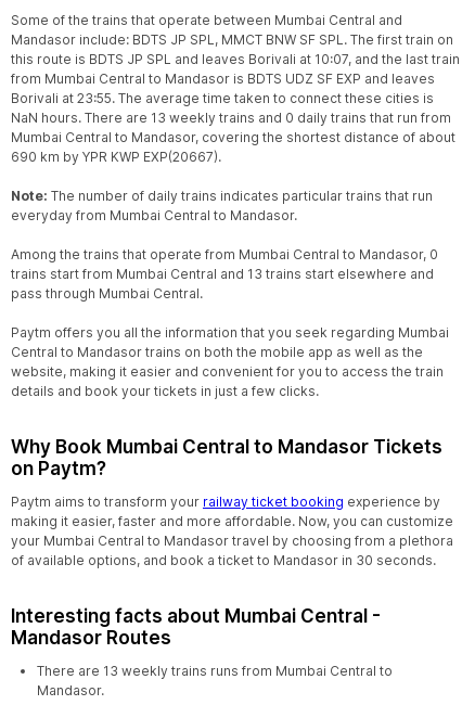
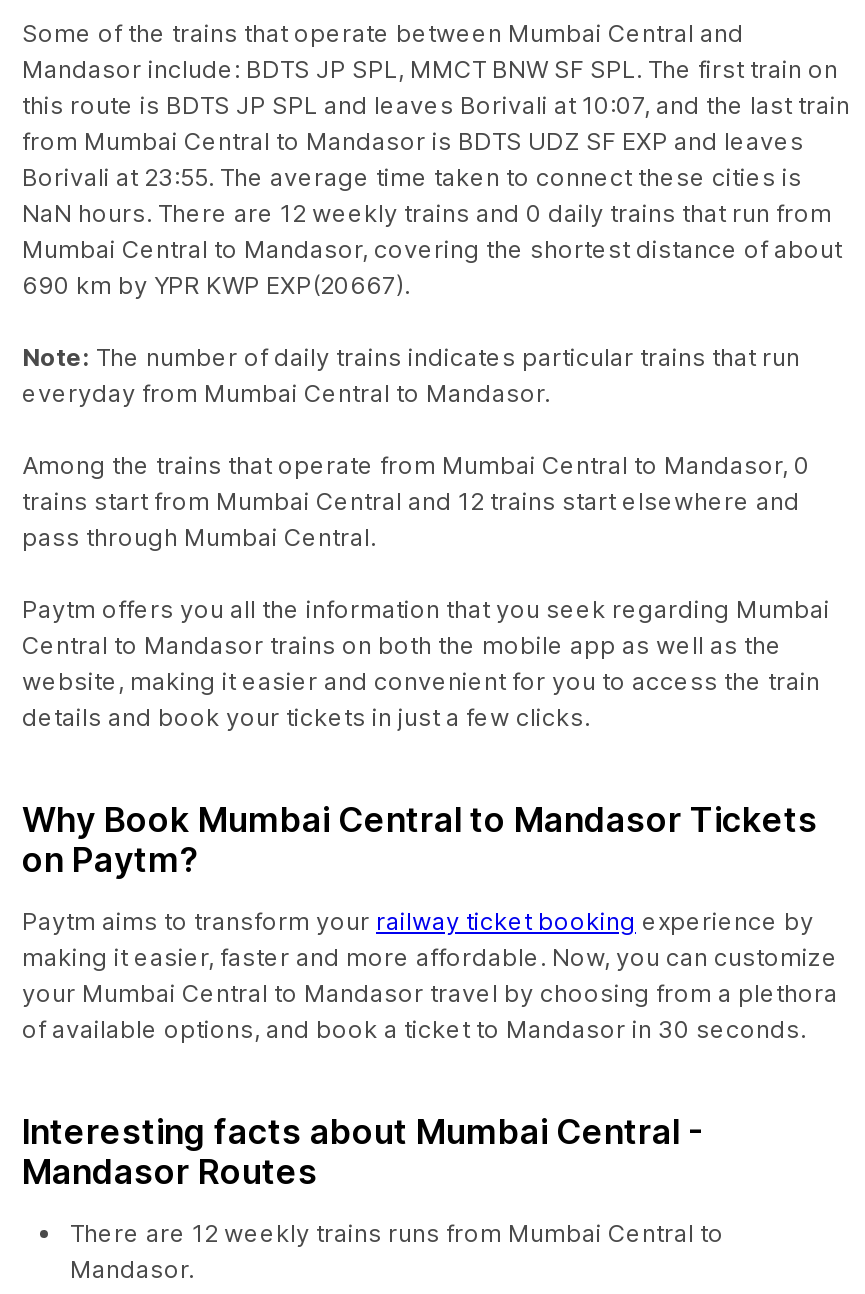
- NaN hours. There are 13 weekly trains and 0 daily trains that run from
+ NaN hours. There are 12 weekly trains and 0 daily trains that run from

- trains start from Mumbai Central and 13 trains start elsewhere and
+ trains start from Mumbai Central and 12 trains start elsewhere and

- There are 13 weekly trains runs from Mumbai Central to
+ There are 12 weekly trains runs from Mumbai Central to
